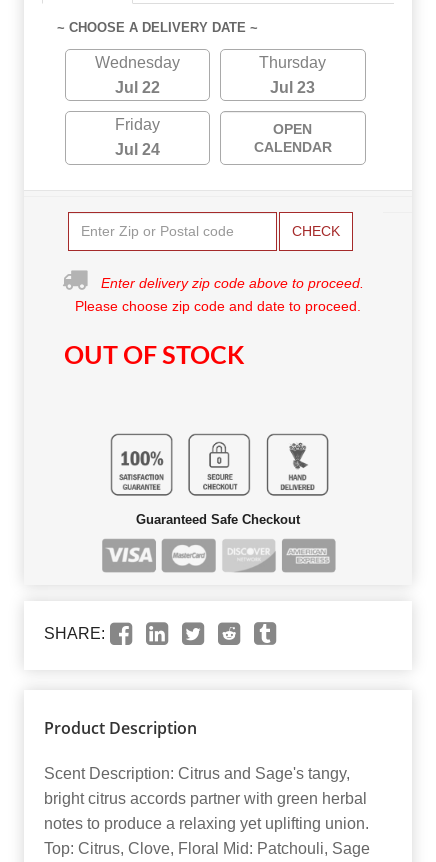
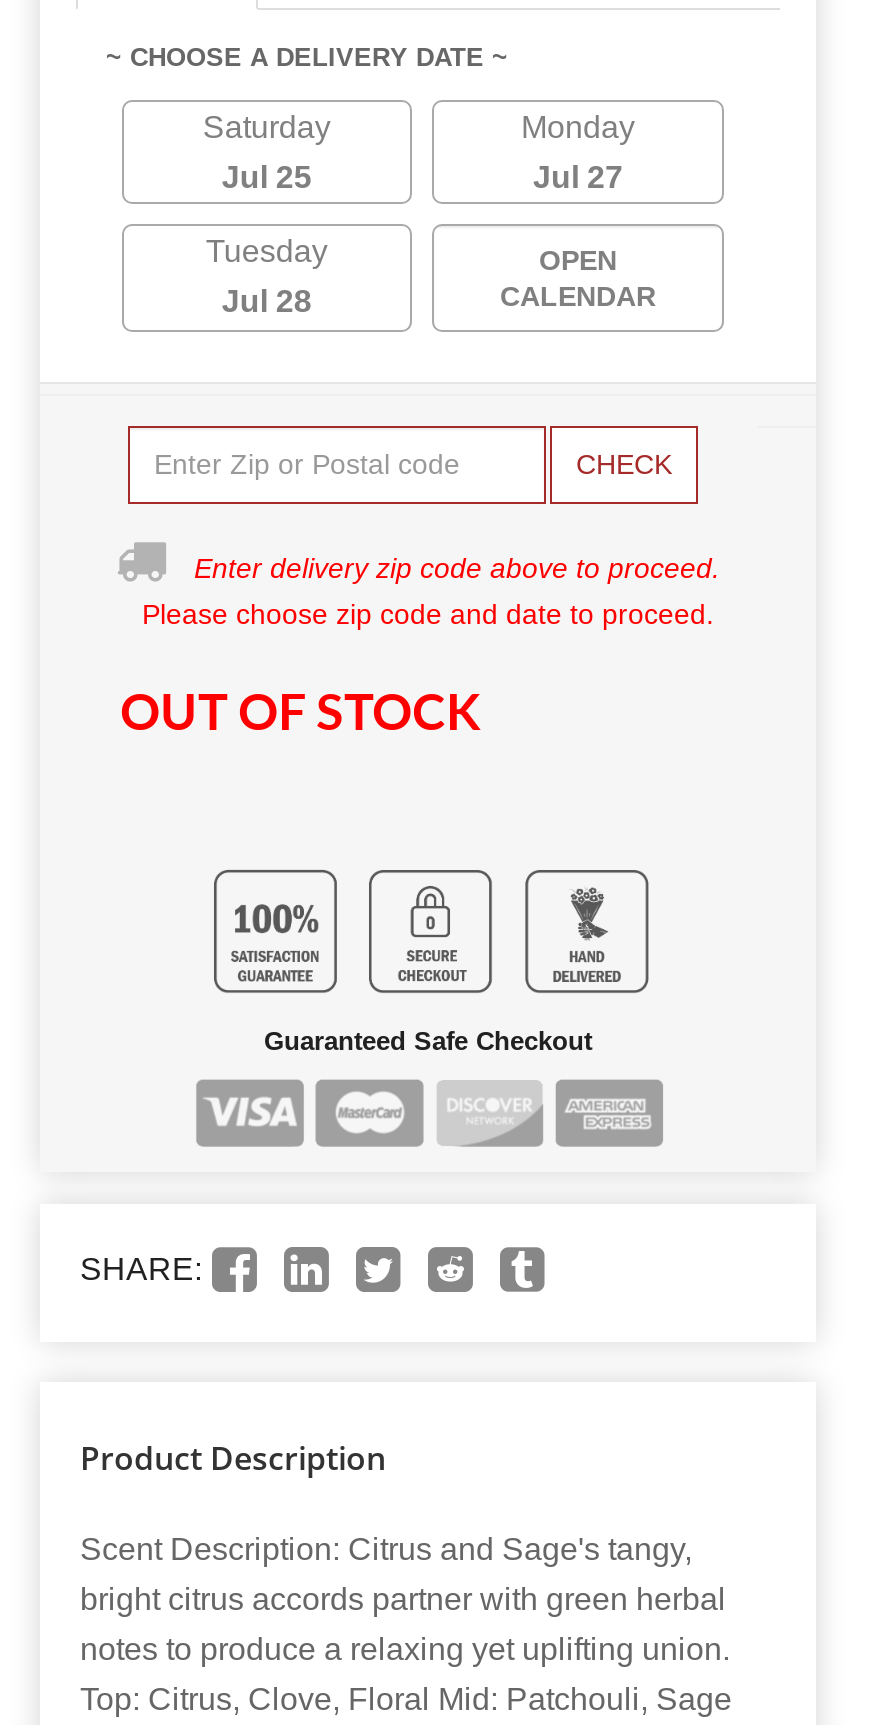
- Wednesday
+ Saturday

- Thursday
+ Monday

- Jul 22
+ Jul 25

- Jul 23
+ Jul 27

- Friday
+ Tuesday

- Jul 24
+ Jul 28
